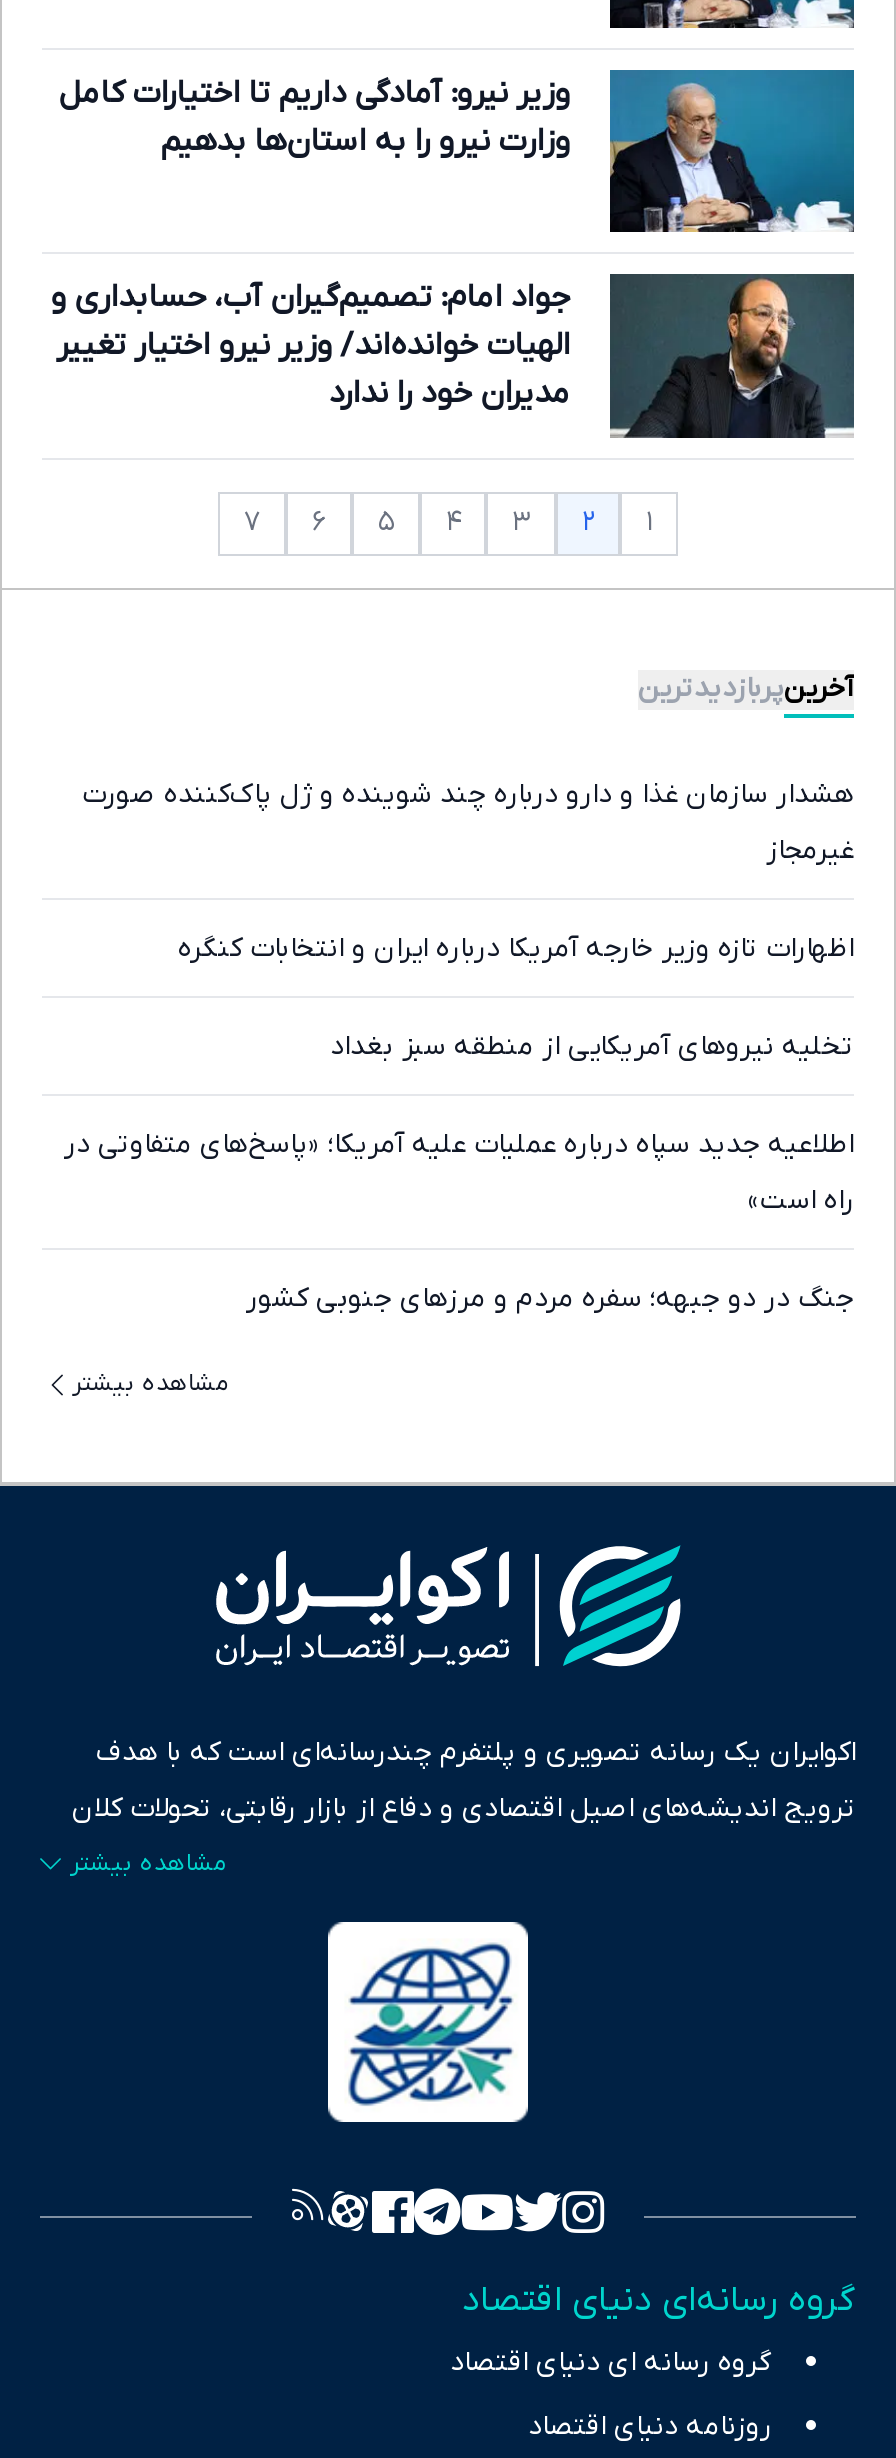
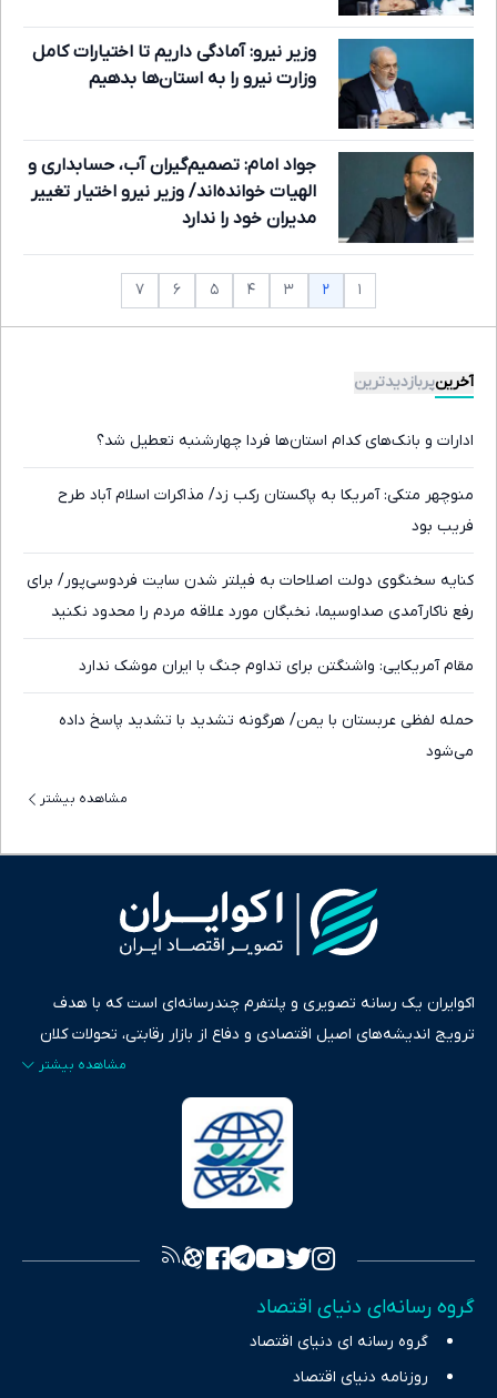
- هشدار سازمان غذا و دارو درباره چند شوینده و ژل پاک‌کننده صورت
- غیرمجاز
- اظهارات تازه وزیر خارجه آمریکا درباره ایران و انتخابات کنگره
- تخلیه نیروهای آمریکایی از منطقه سبز بغداد
- اطلاعیه جدید سپاه درباره عملیات علیه آمریکا؛ «پاسخ‌های متفاوتی در
- راه است»
- جنگ در دو جبهه؛ سفره مردم و مرزهای جنوبی کشور
+ ادارات و بانک‌های کدام استان‌ها فردا چهارشنبه تعطیل شد؟
+ منوچهر متکی: آمریکا به پاکستان رکب زد/ مذاکرات اسلام آباد طرح
+ فریب بود
+ کنایه سخنگوی دولت اصلاحات به فیلتر شدن سایت فردوسی‌پور/ برای
+ رفع ناکارآمدی صداوسیما، نخبگان مورد علاقه مردم را محدود نکنید
+ مقام آمریکایی: واشنگتن برای تداوم جنگ با ایران موشک ندارد
+ حمله لفظی عربستان با یمن/ هرگونه تشدید با تشدید پاسخ داده
+ می‌شود
